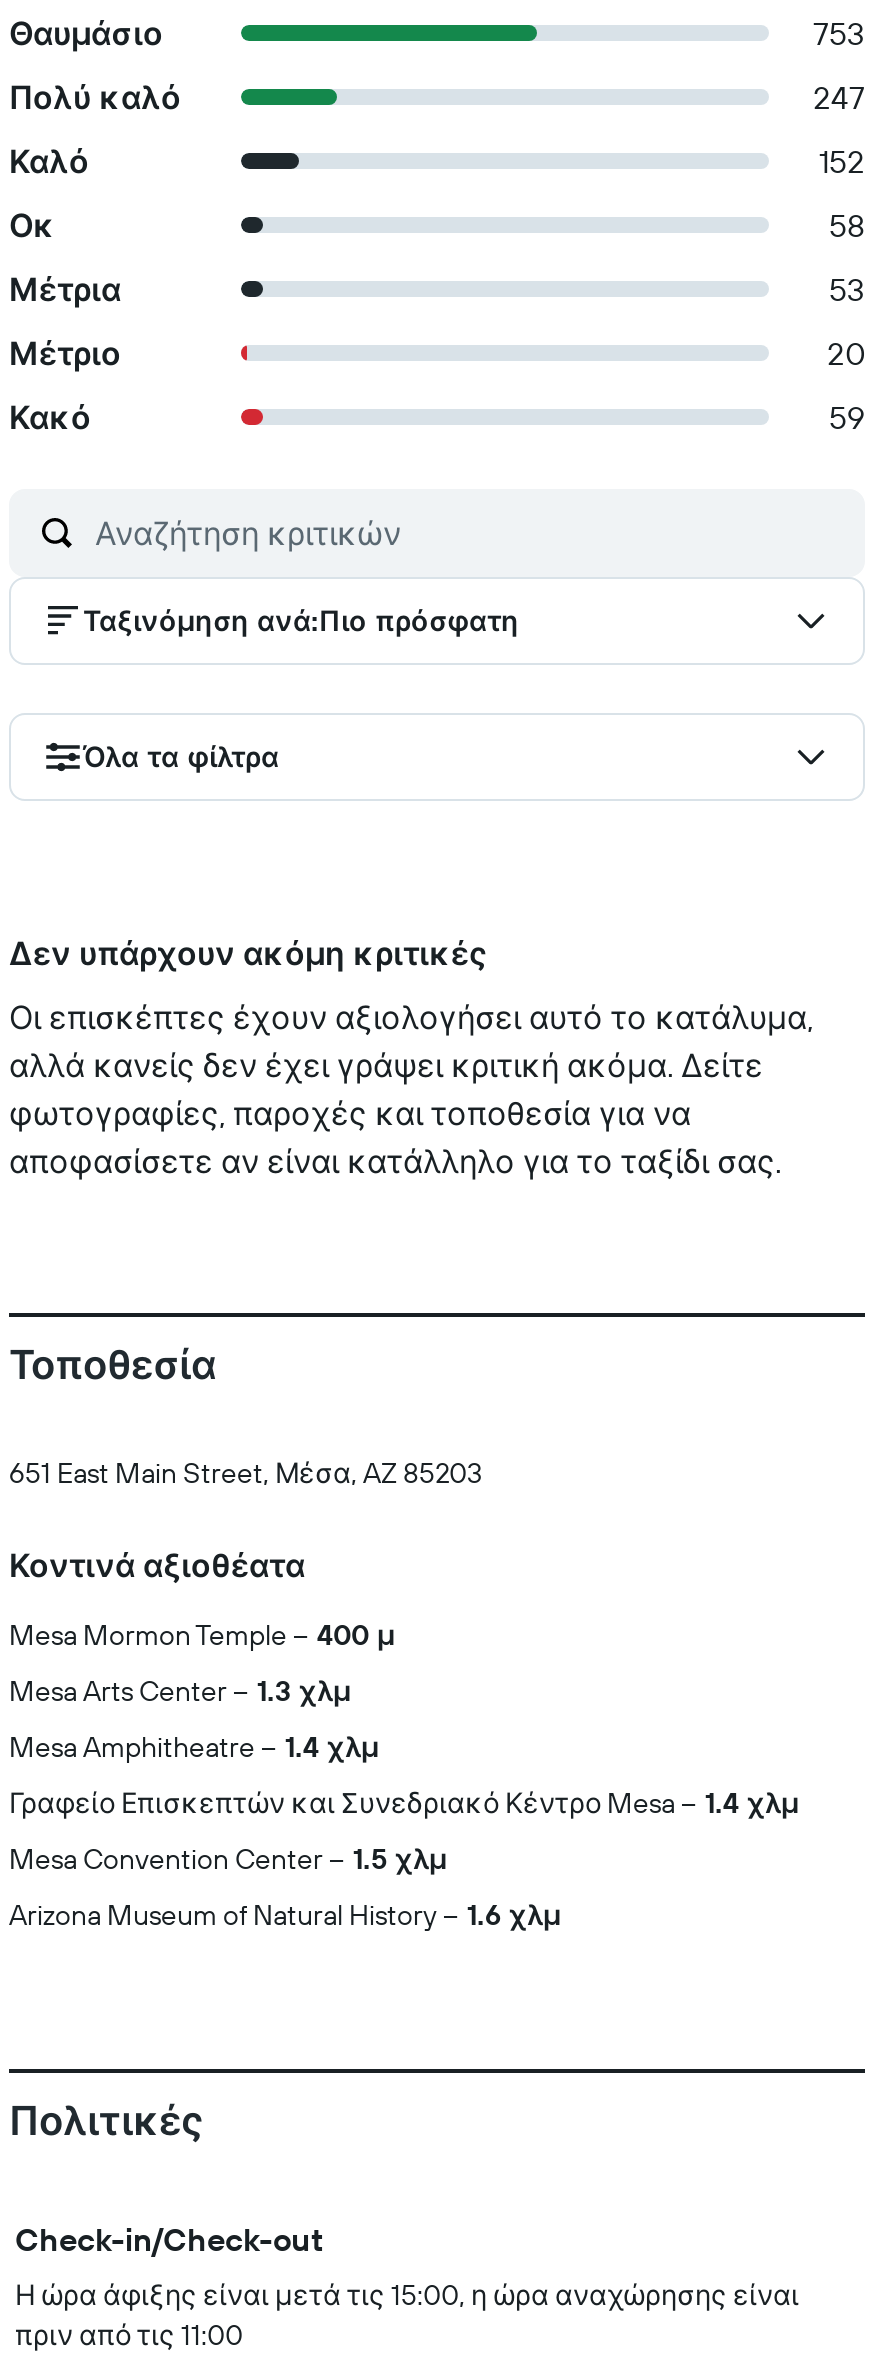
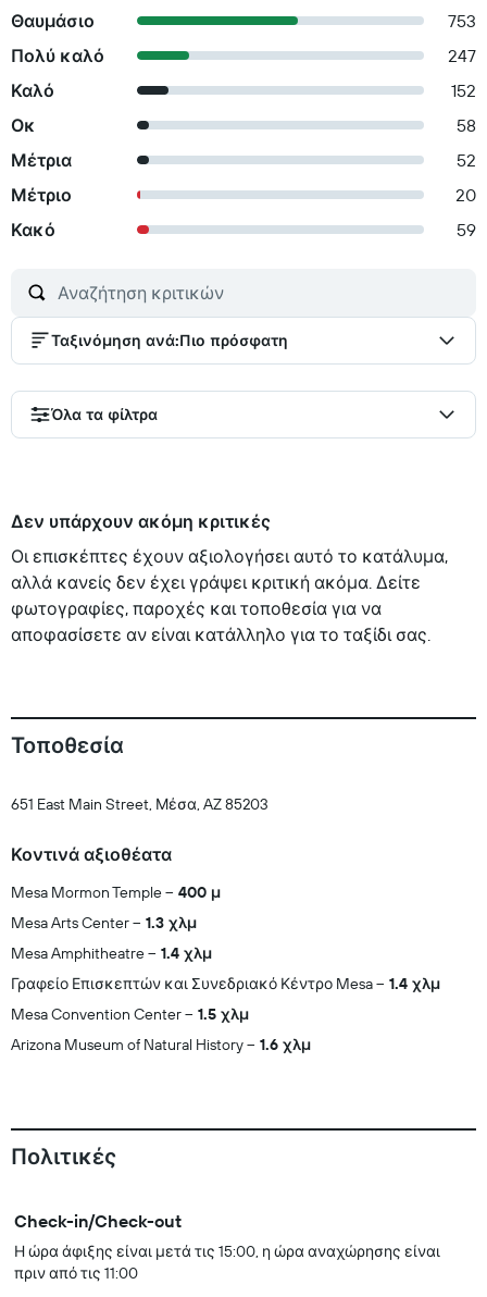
- 53
+ 52
